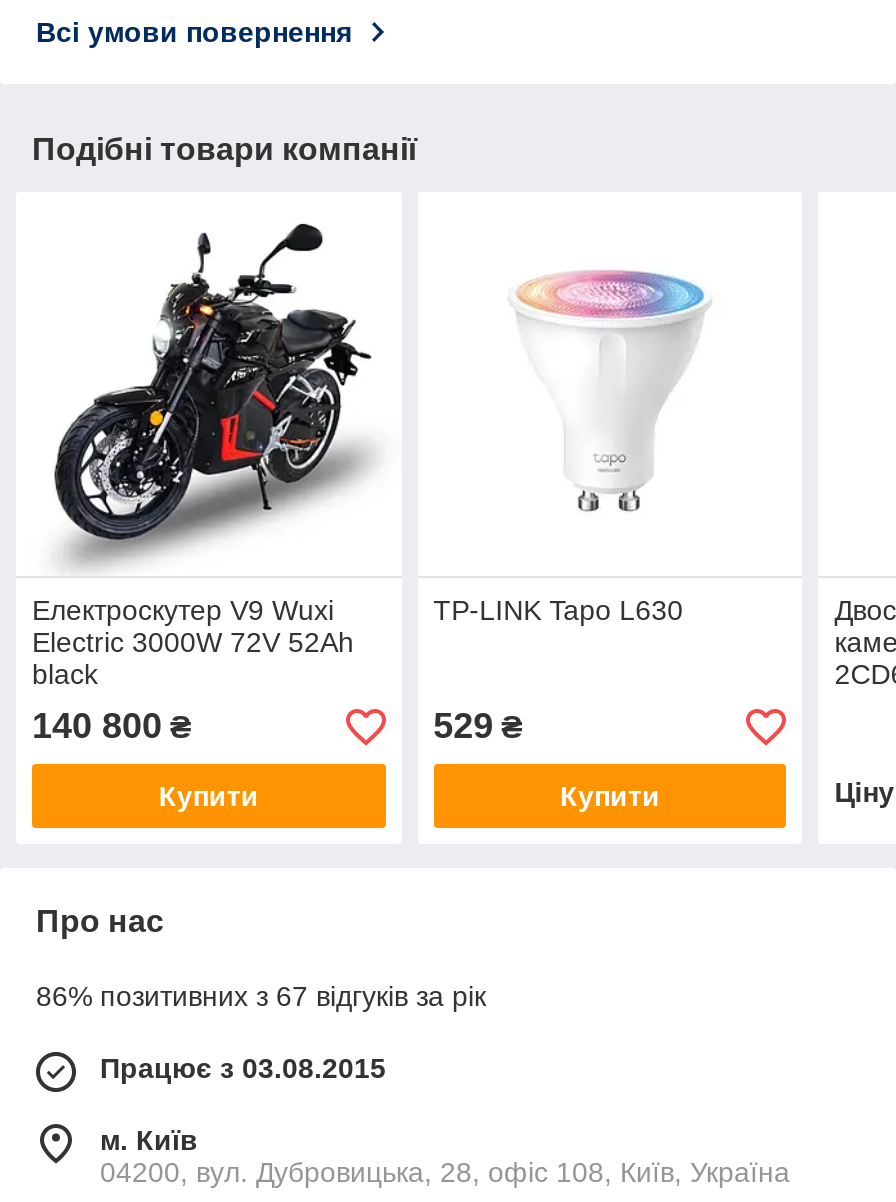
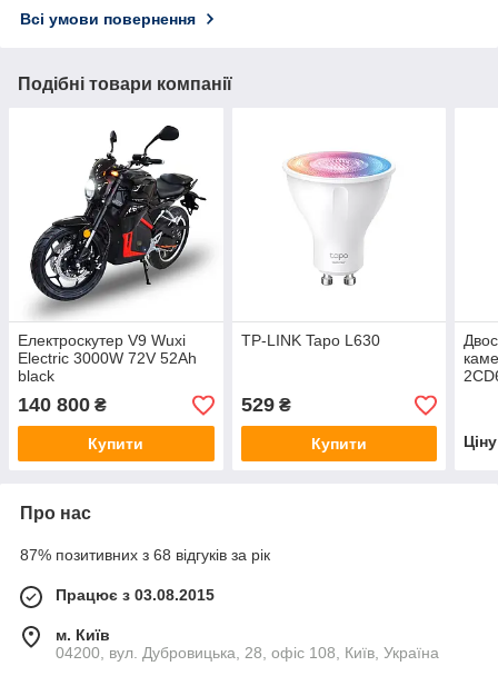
- 86% позитивних з 67 відгуків за рік
+ 87% позитивних з 68 відгуків за рік
